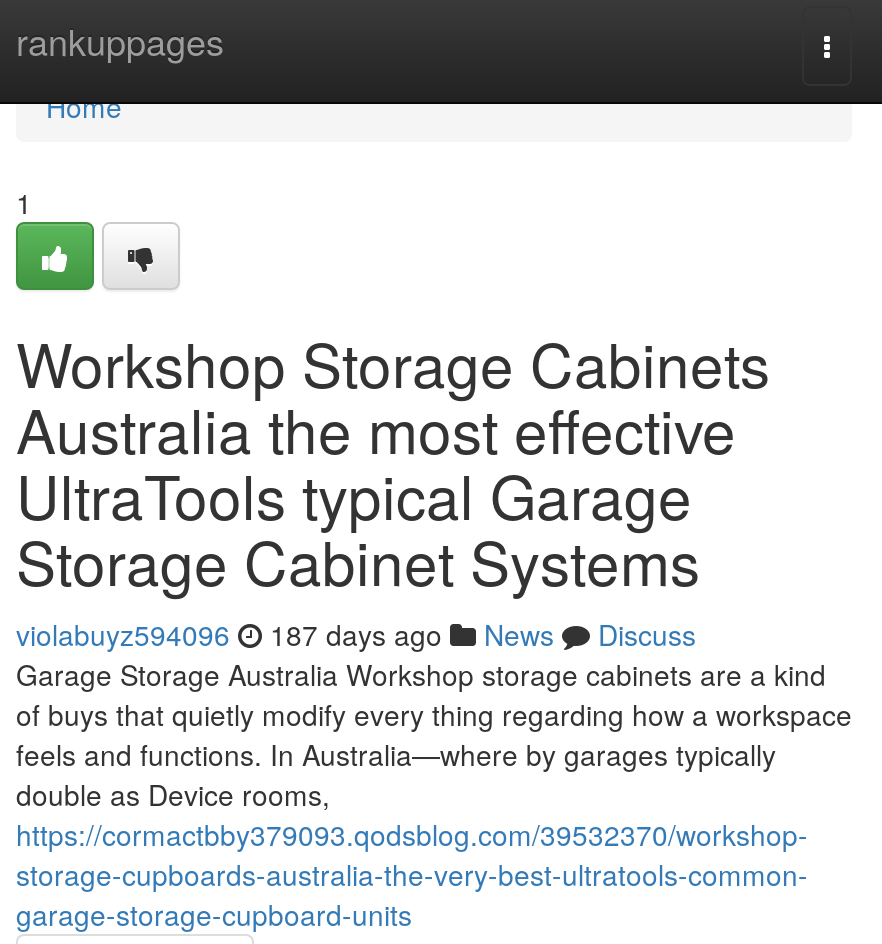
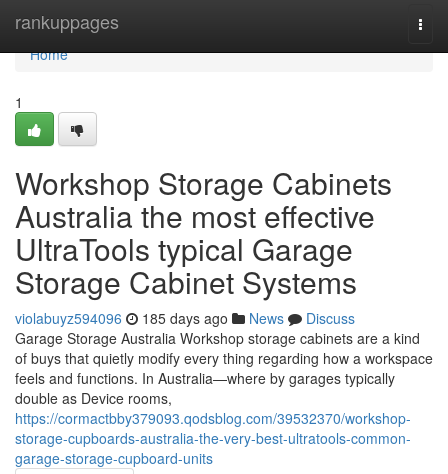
- violabuyz594096 187 days ago News Discuss
+ violabuyz594096 185 days ago News Discuss
